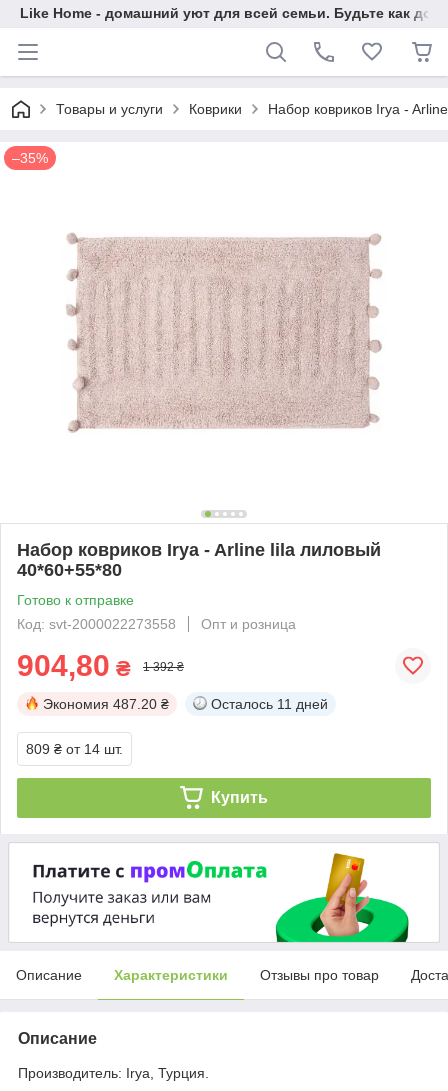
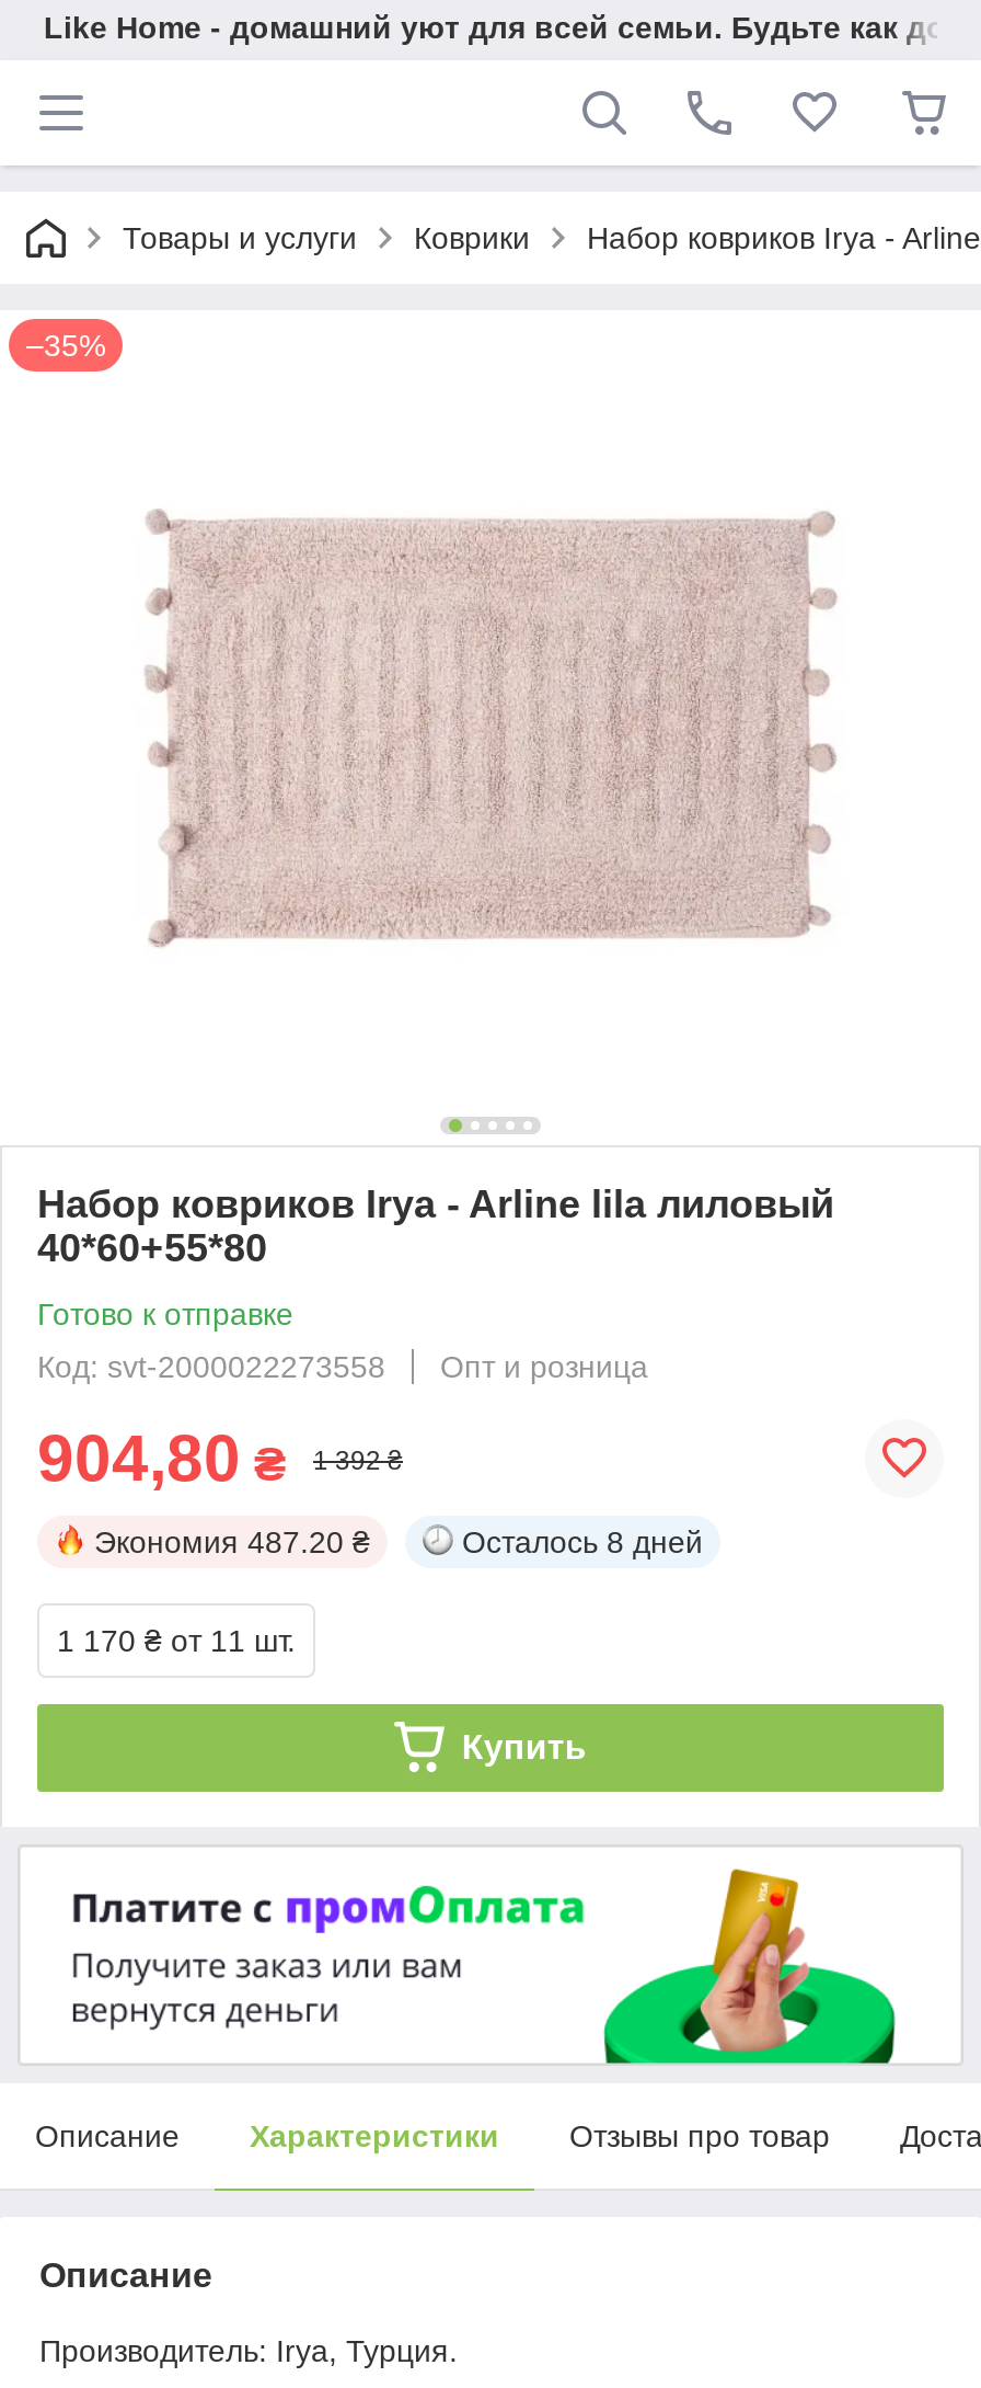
- Осталось 11 дней
+ Осталось 8 дней

- 809 ₴ от 14 шт.
+ 1 170 ₴ от 11 шт.
